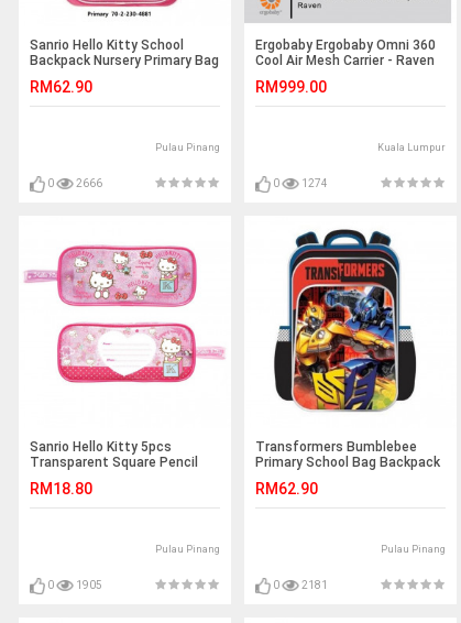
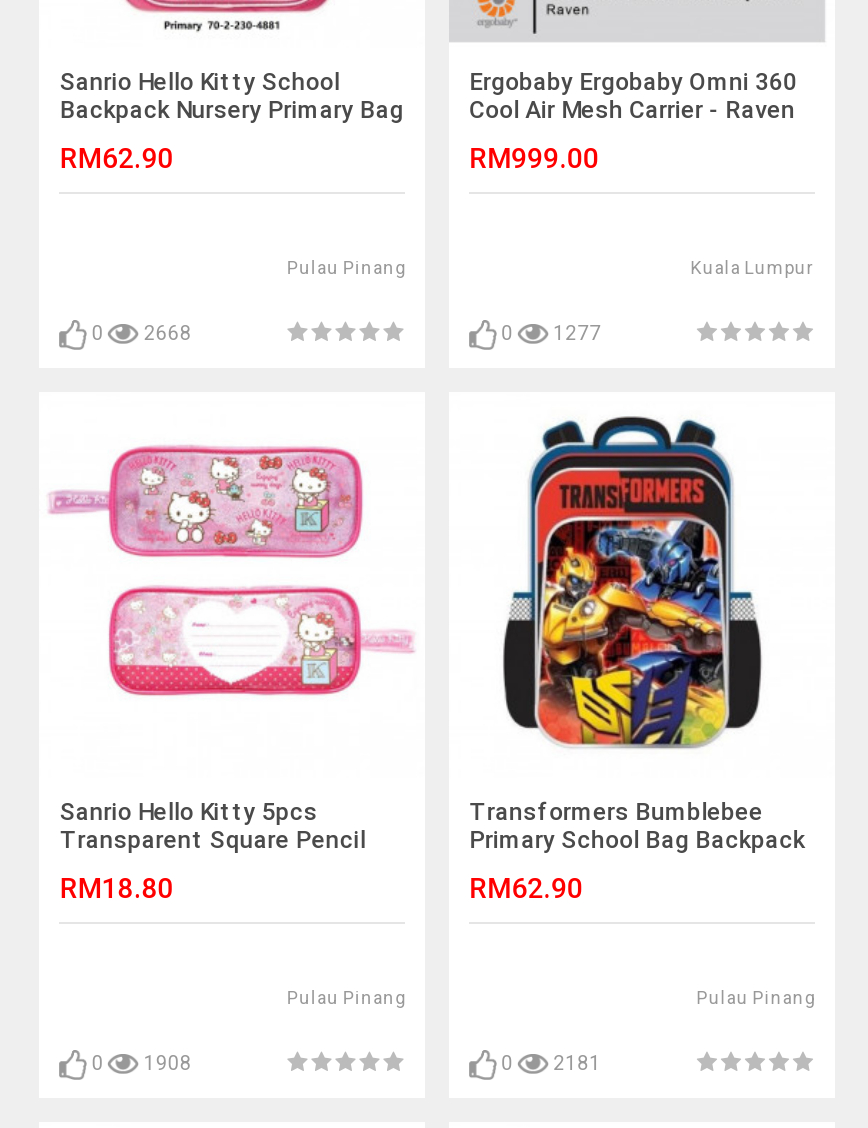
- 0 2666
+ 0 2668

- 0 1274
+ 0 1277

- 0 1905
+ 0 1908
